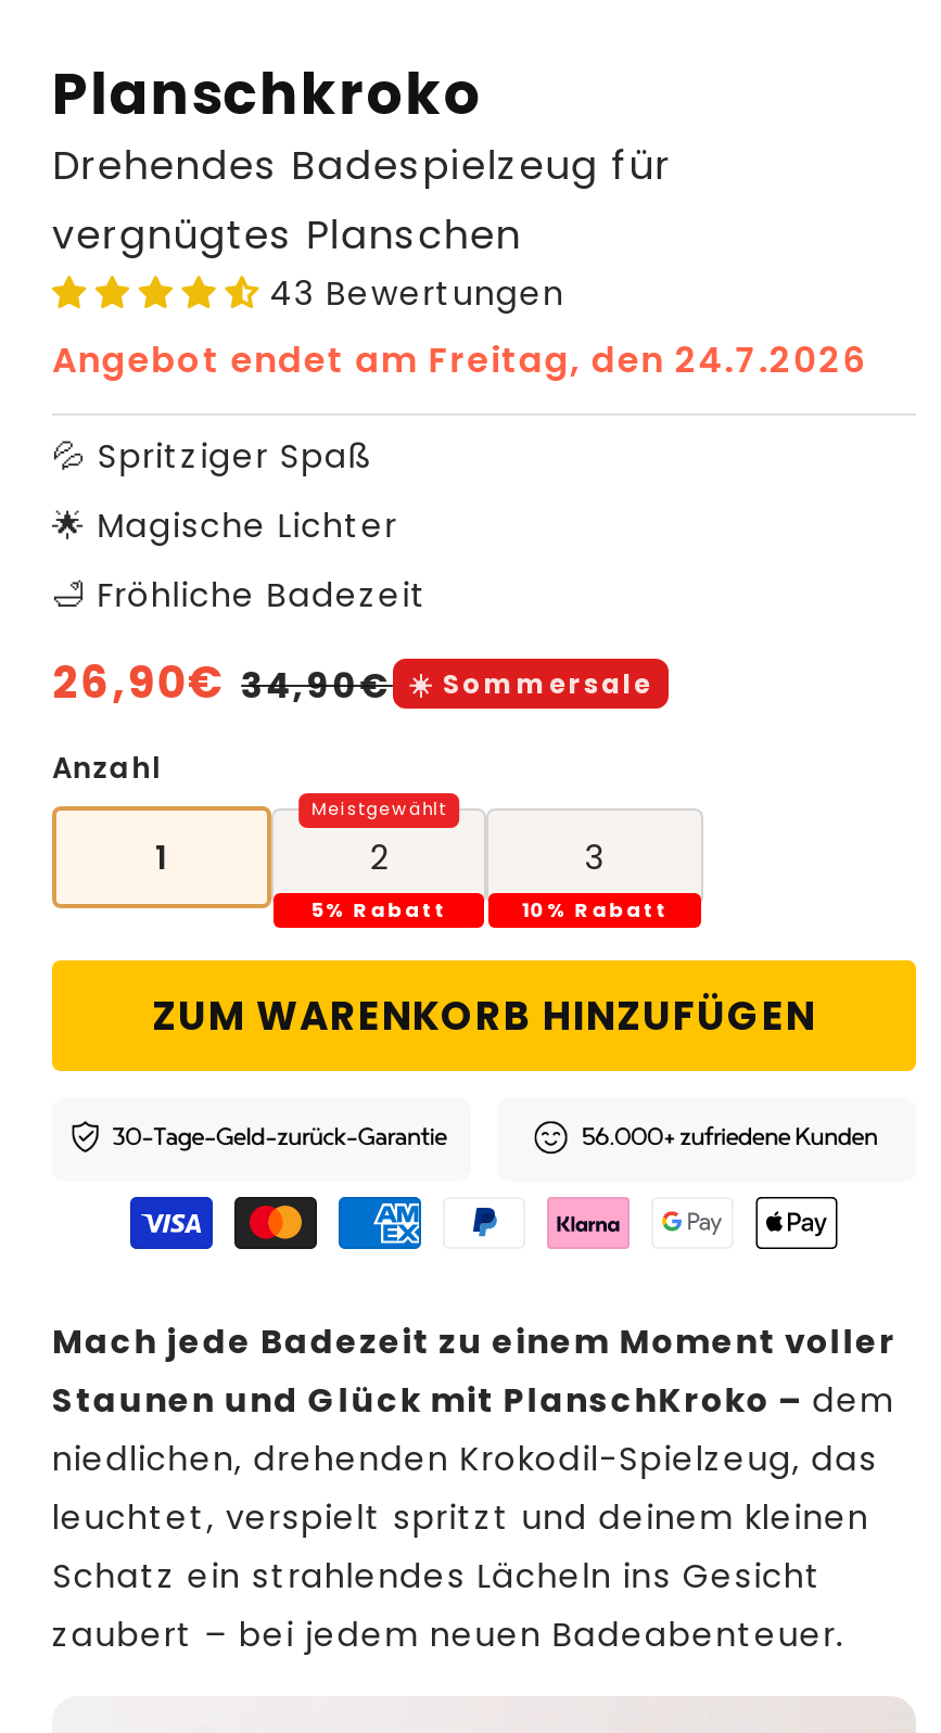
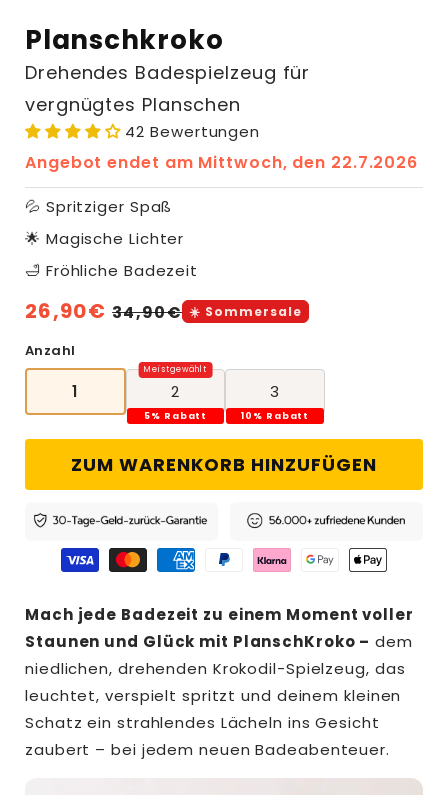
- 43 Bewertungen
+ 42 Bewertungen

- Angebot endet am Freitag, den 24.7.2026
+ Angebot endet am Mittwoch, den 22.7.2026
